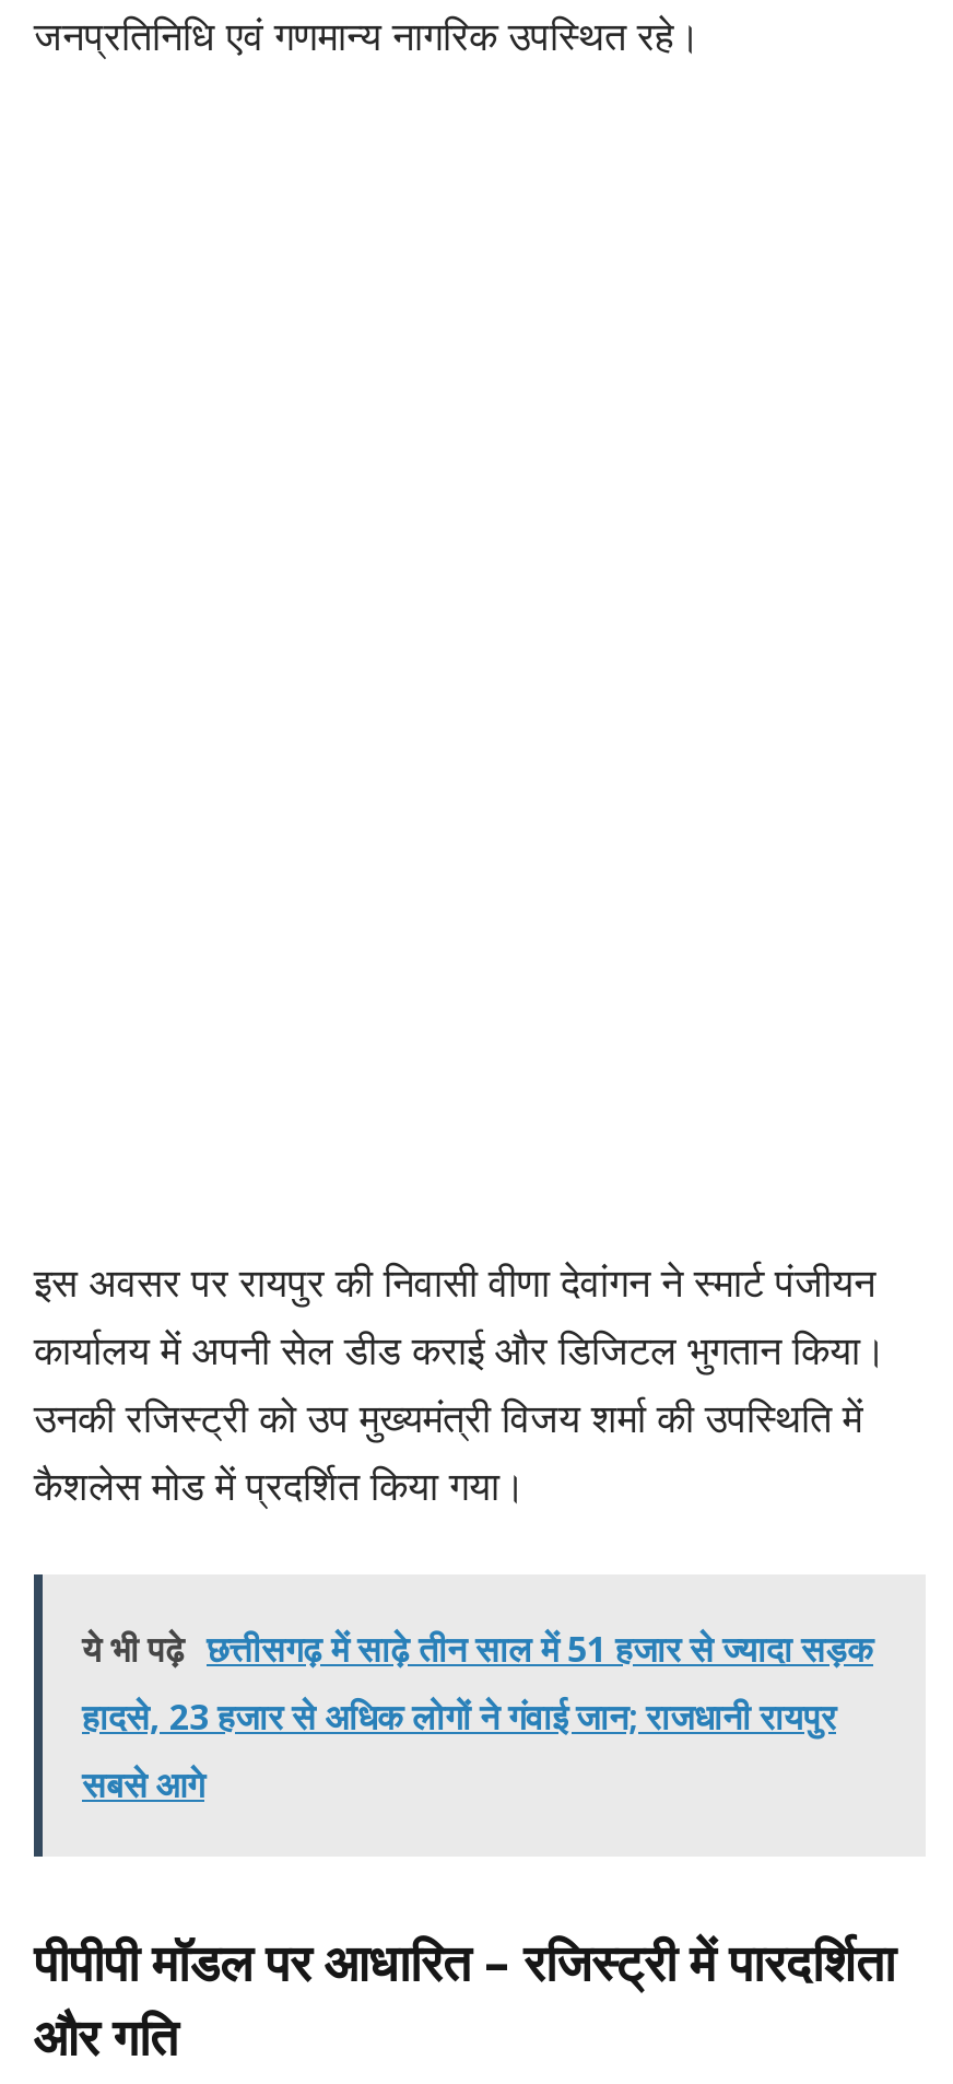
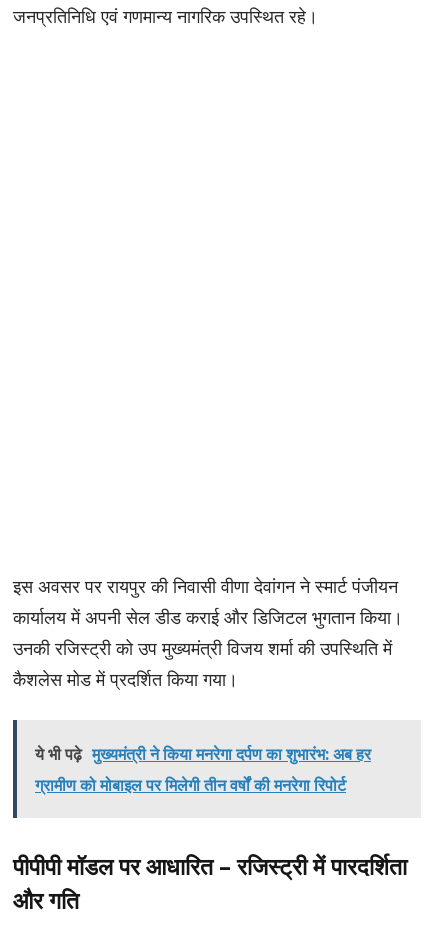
- ये भी पढ़े छत्तीसगढ़ में साढ़े तीन साल में 51 हजार से ज्यादा सड़क
- हादसे, 23 हजार से अधिक लोगों ने गंवाई जान; राजधानी रायपुर
- सबसे आगे
+ ये भी पढ़े मुख्यमंत्री ने किया मनरेगा दर्पण का शुभारंभ: अब हर
+ ग्रामीण को मोबाइल पर मिलेगी तीन वर्षों की मनरेगा रिपोर्ट
